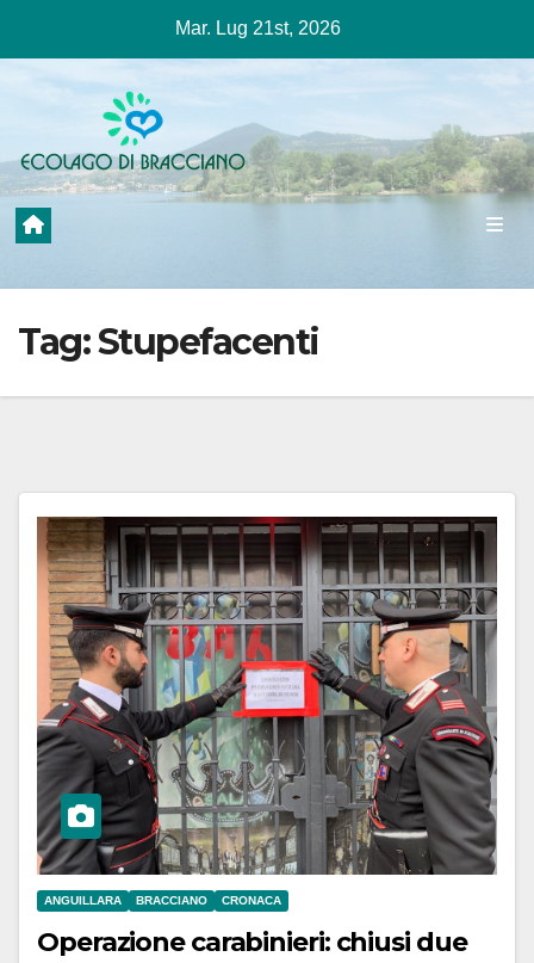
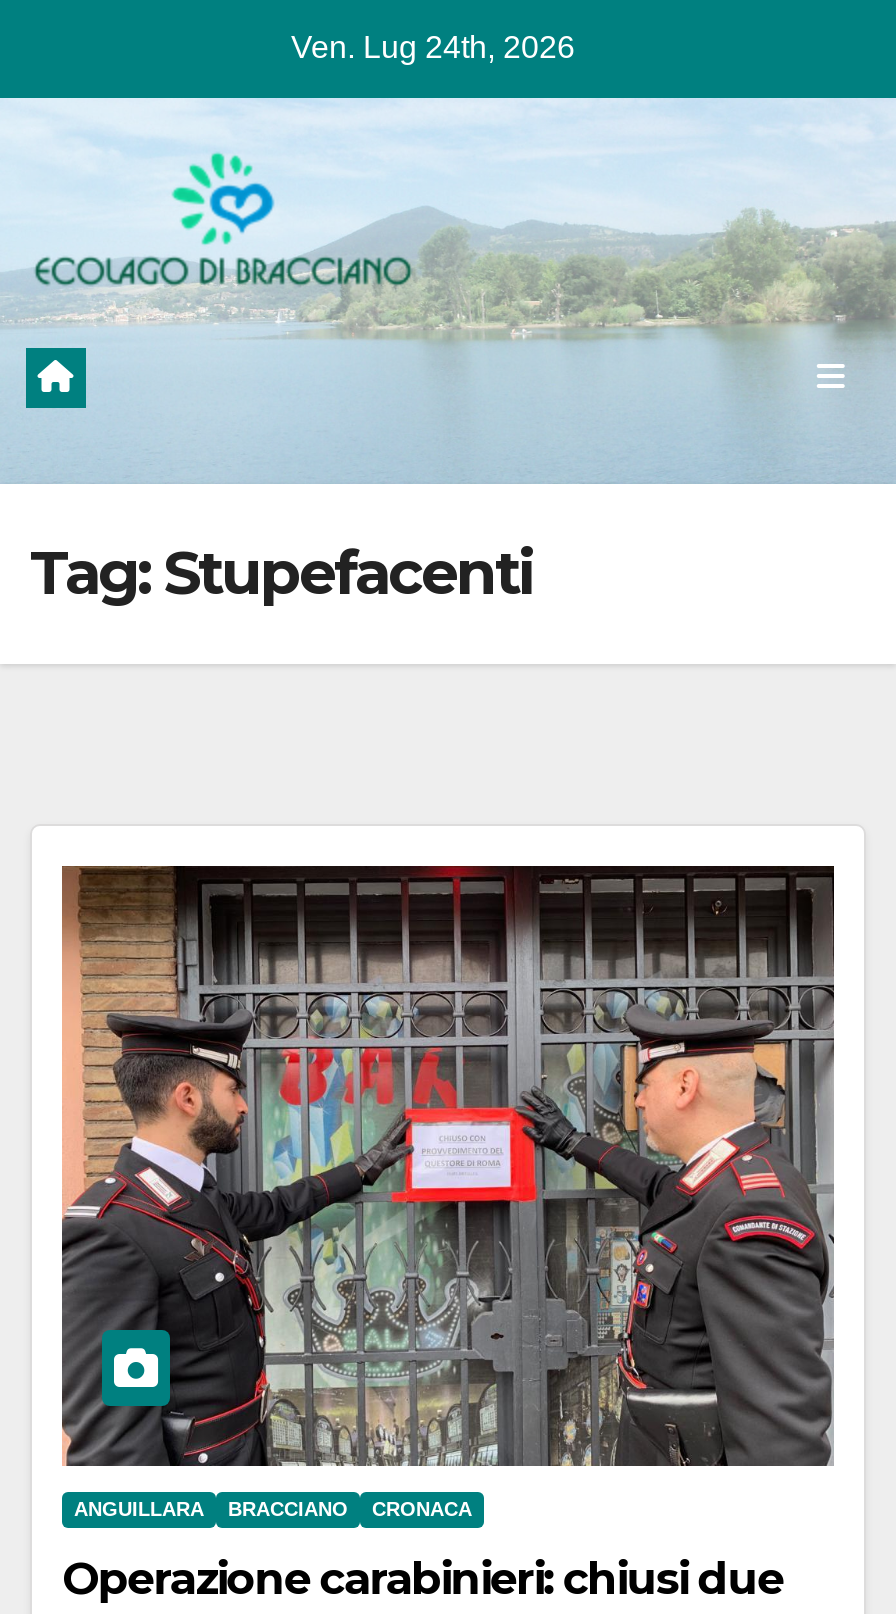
- Mar. Lug 21st, 2026
+ Ven. Lug 24th, 2026
